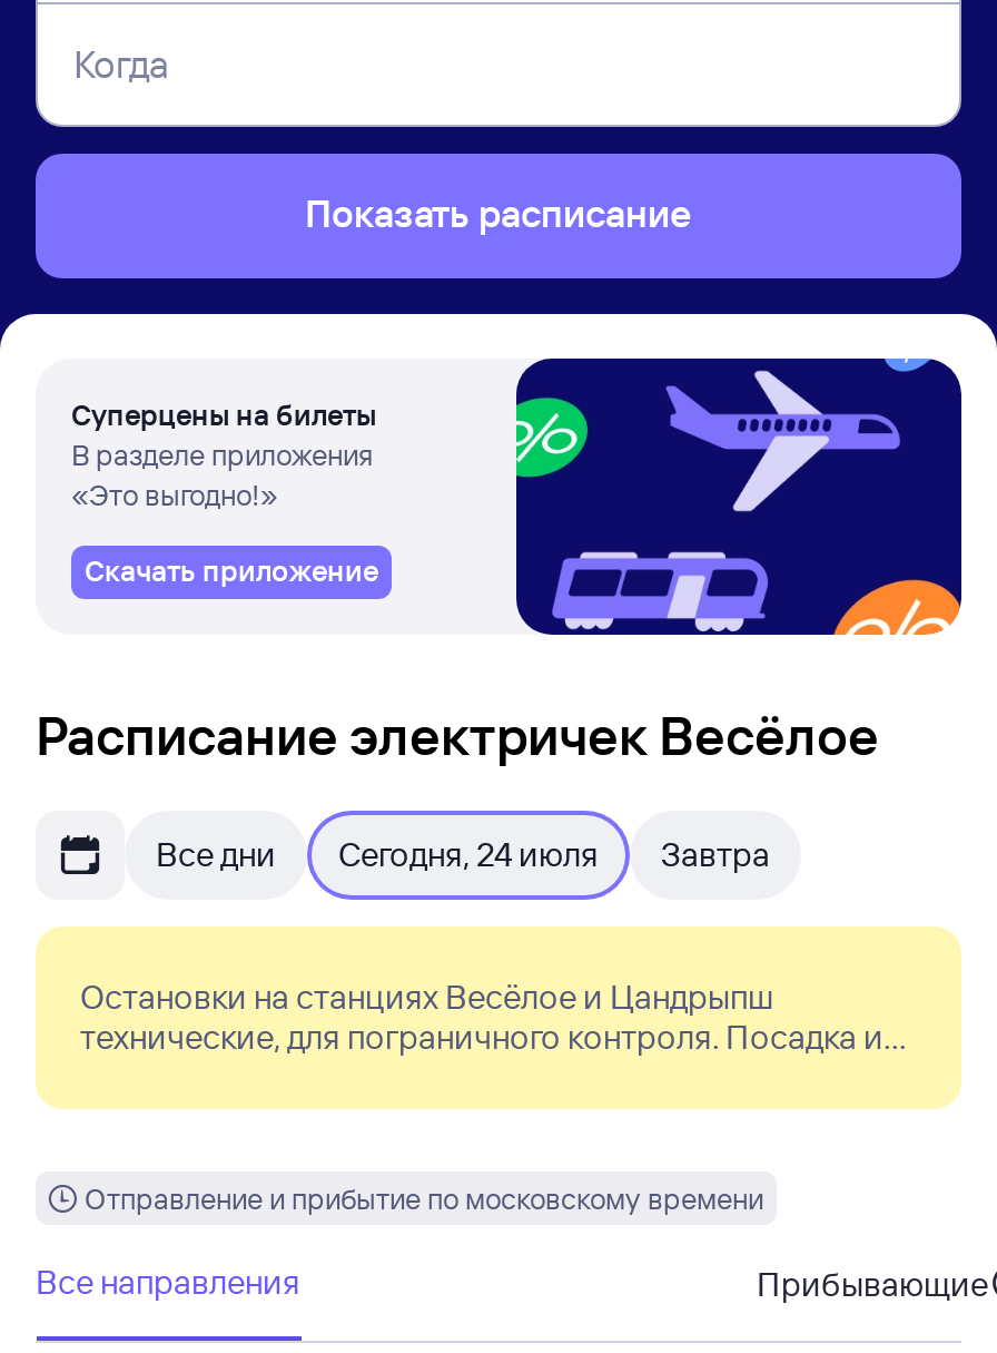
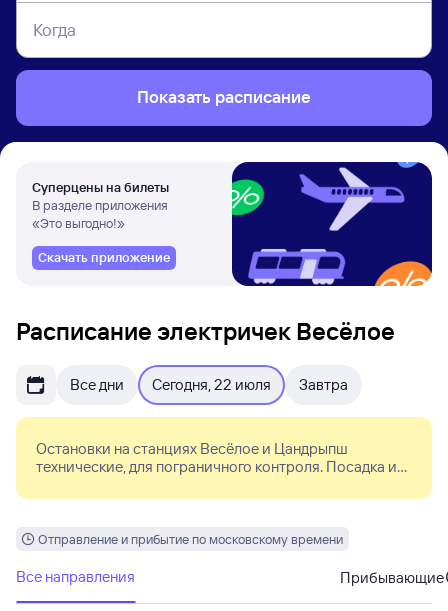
- Все дни Сегодня, 24 июля Завтра
+ Все дни Сегодня, 22 июля Завтра
